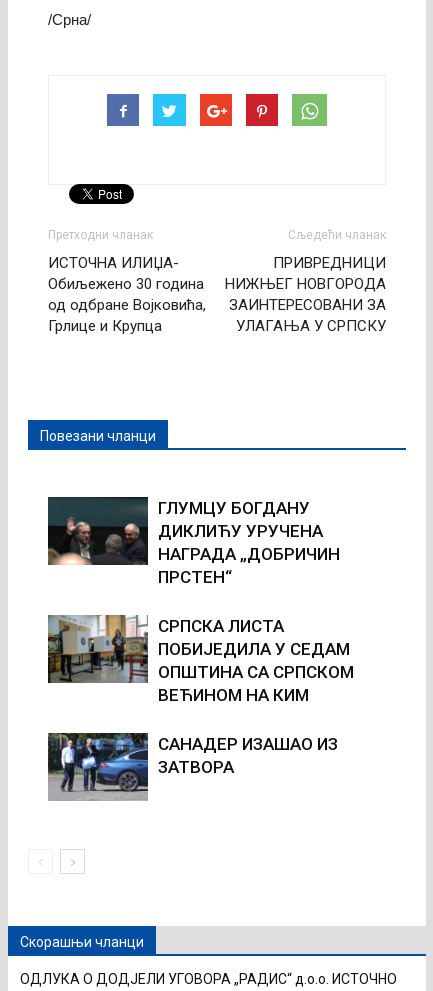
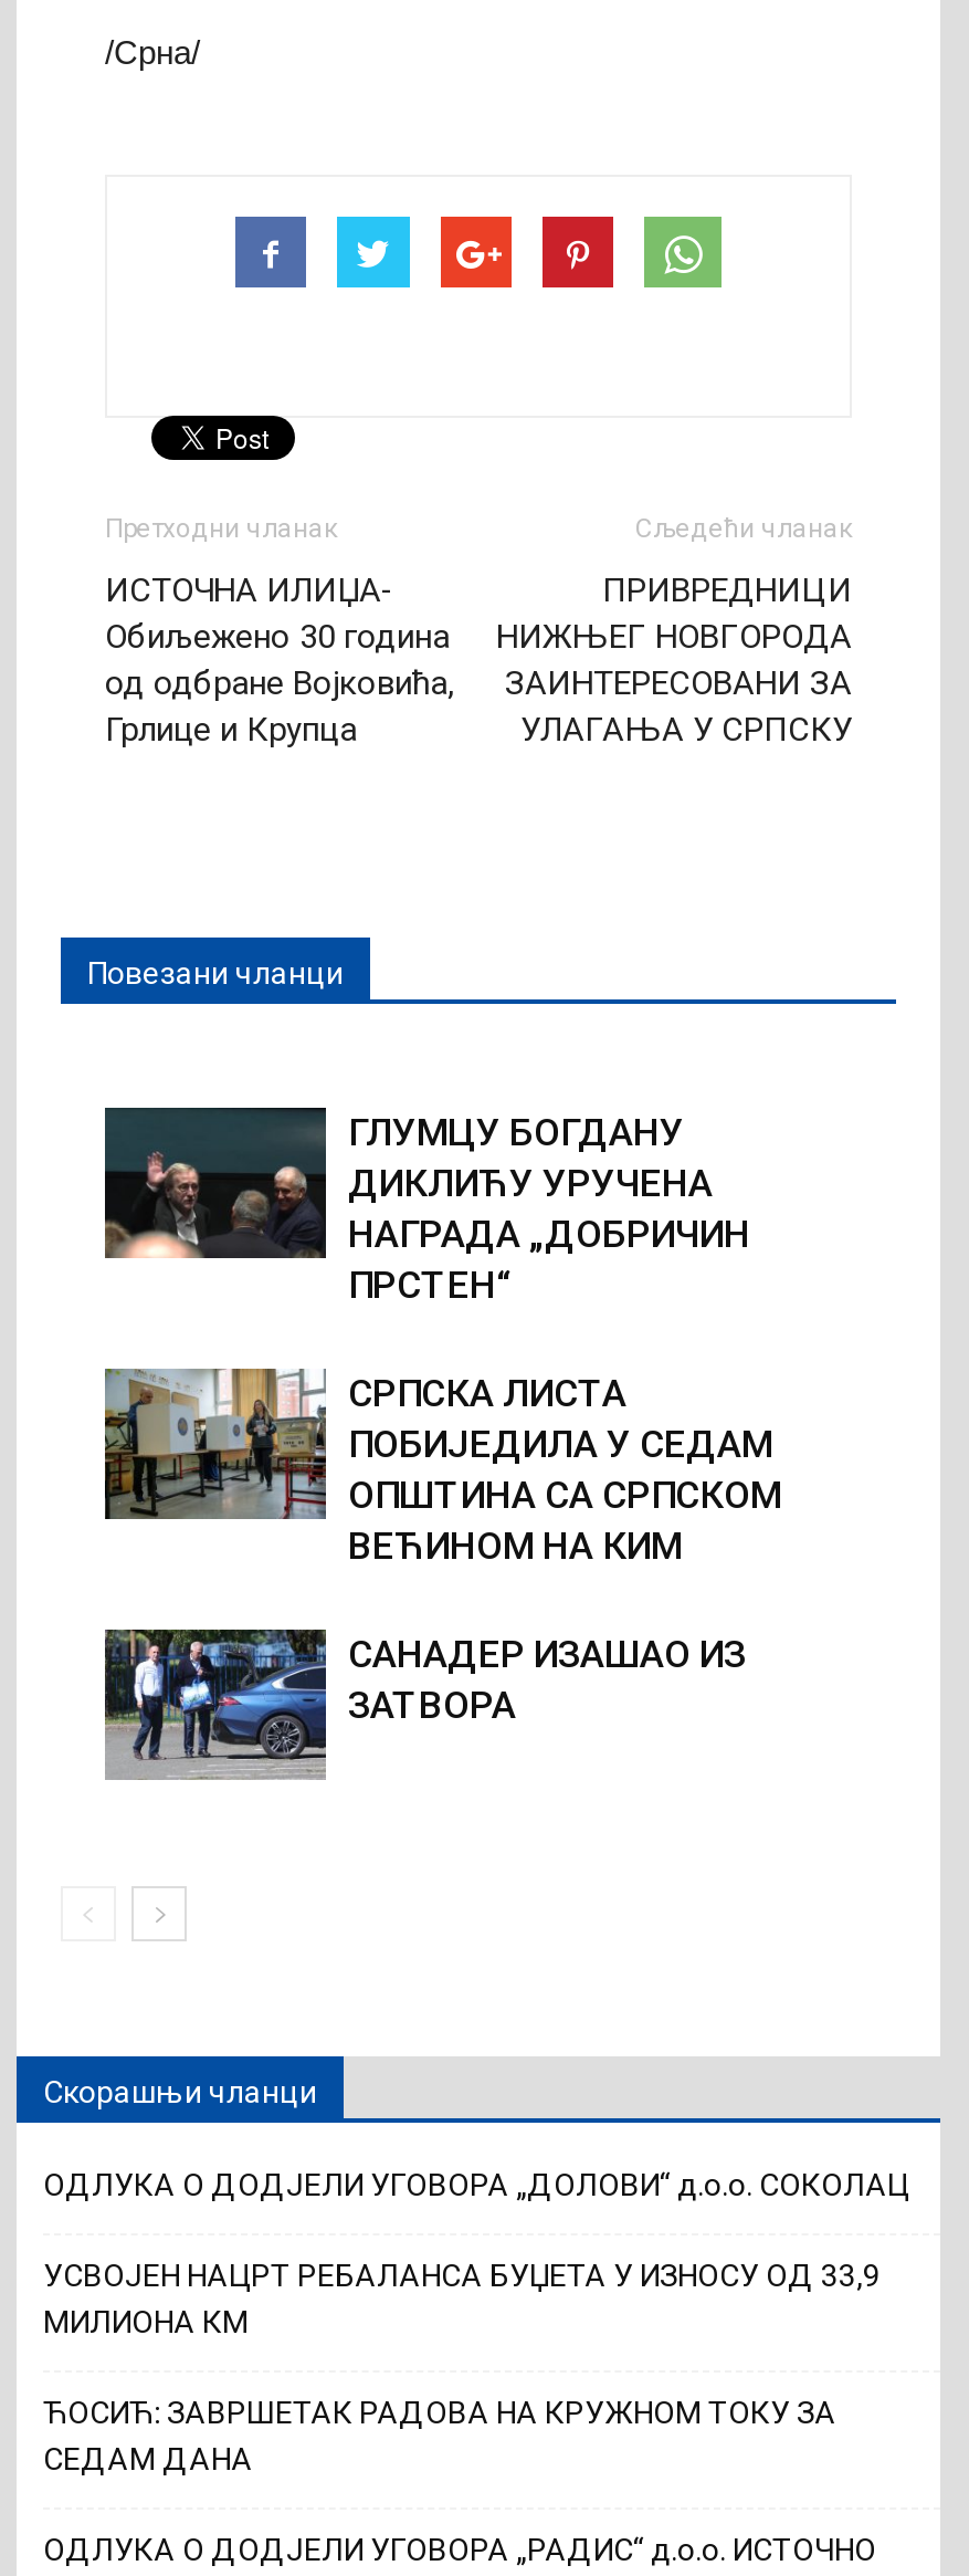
+ ОДЛУКА О ДОДЈЕЛИ УГОВОРА „ДОЛОВИ“ д.о.о. СОКОЛАЦ
+ УСВОЈЕН НАЦРТ РЕБАЛАНСА БУЏЕТА У ИЗНОСУ ОД 33,9
+ МИЛИОНА КМ
+ ЋОСИЋ: ЗАВРШЕТАК РАДОВА НА КРУЖНОМ ТОКУ ЗА
+ СЕДАМ ДАНА
